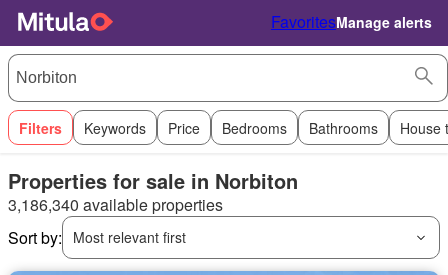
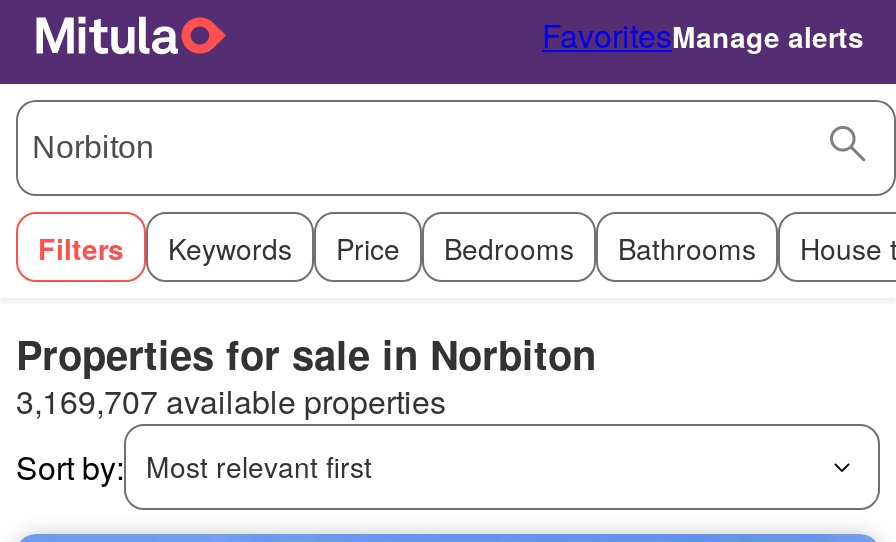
- 3,186,340 available properties
+ 3,169,707 available properties
